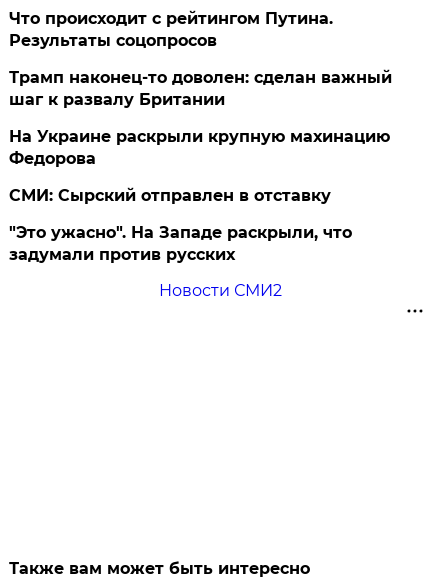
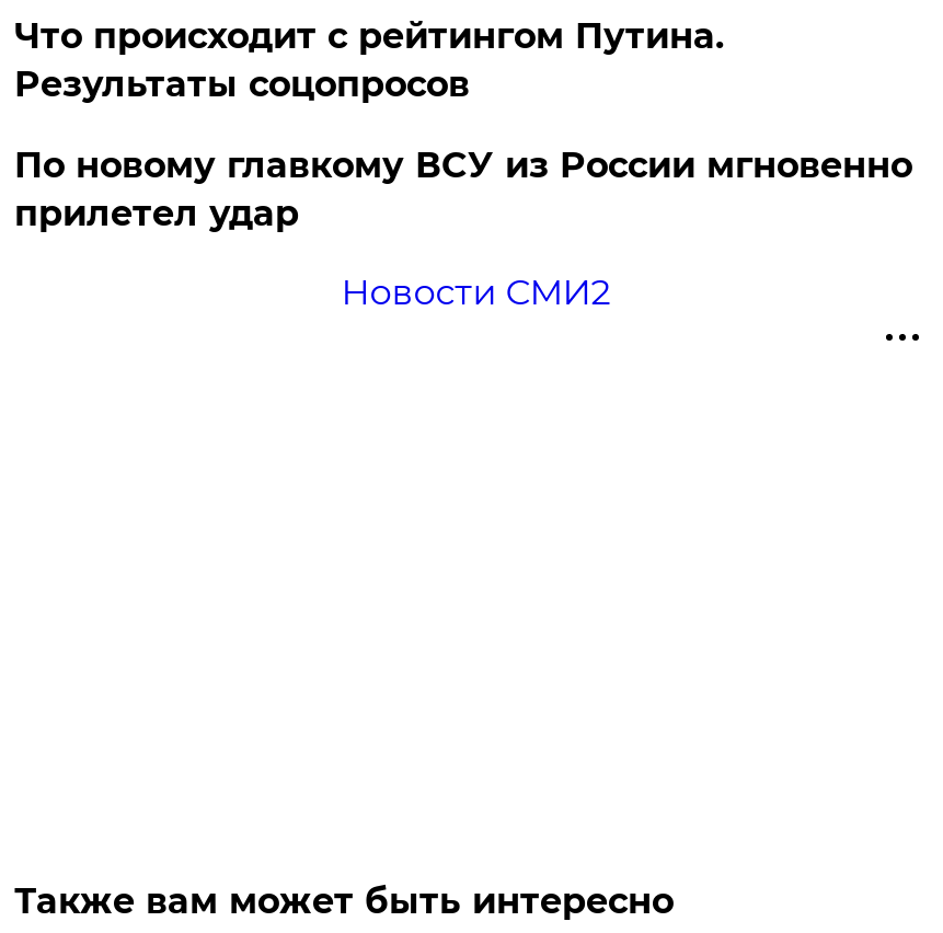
- Трамп наконец-то доволен: сделан важный
- шаг к развалу Британии
- На Украине раскрыли крупную махинацию
- Федорова
- СМИ: Сырский отправлен в отставку
- "Это ужасно". На Западе раскрыли, что
- задумали против русских
+ По новому главкому ВСУ из России мгновенно
+ прилетел удар
